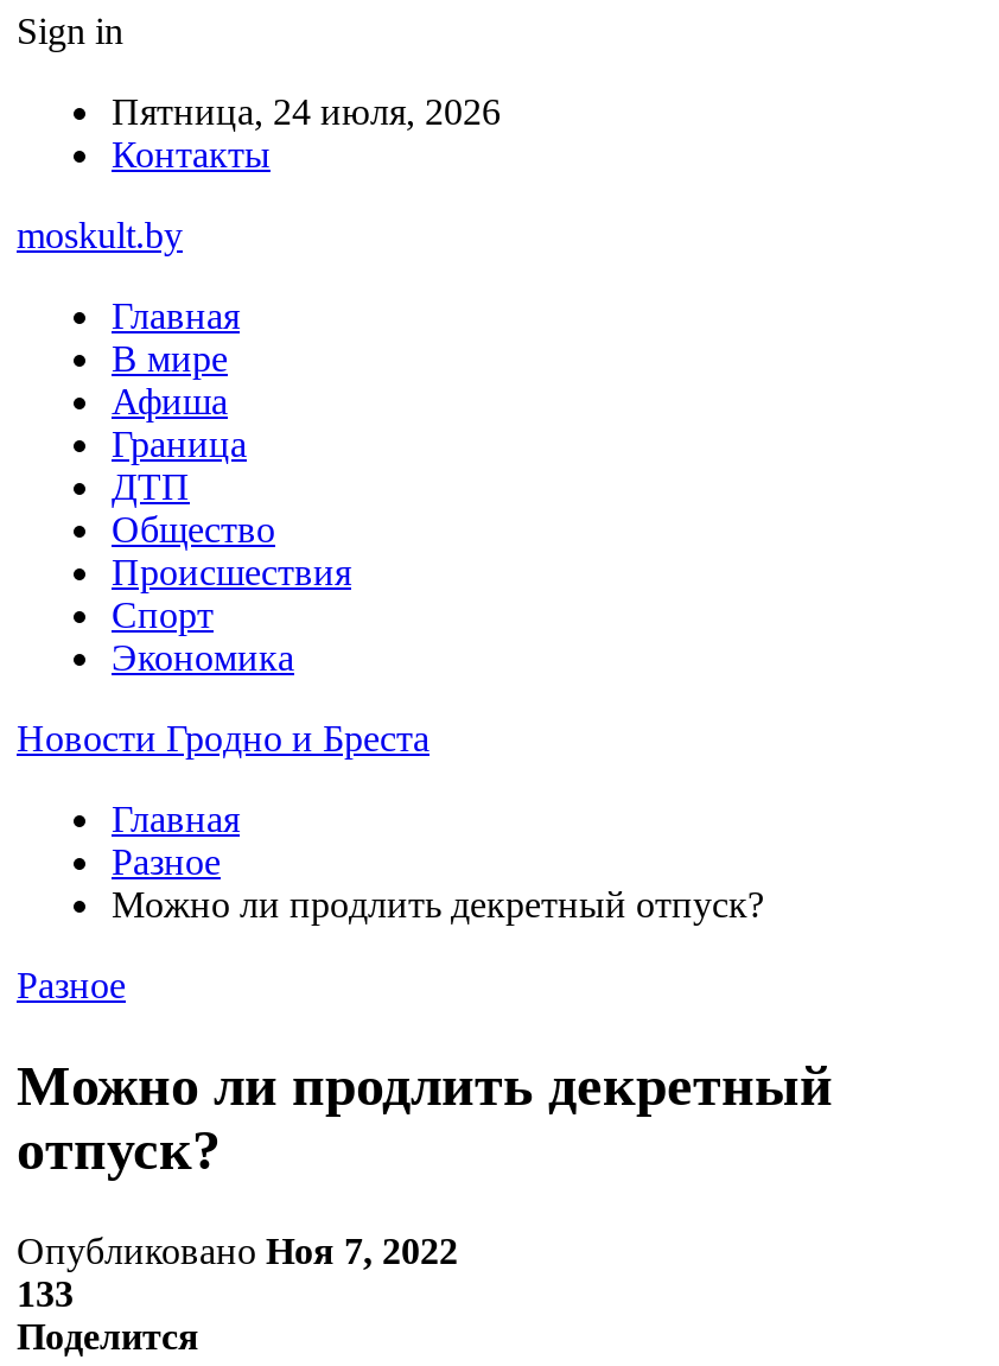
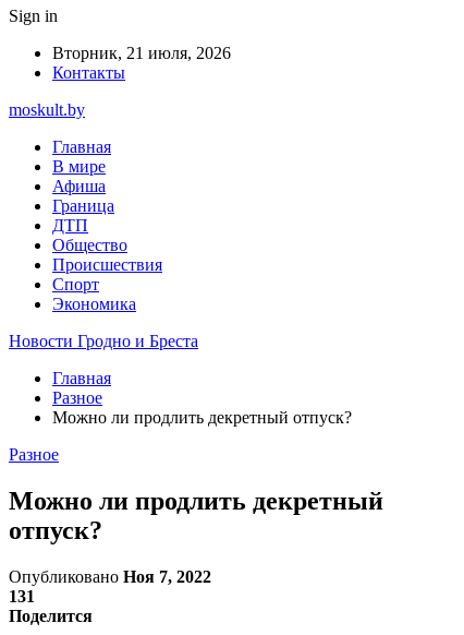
- Пятница, 24 июля, 2026
+ Вторник, 21 июля, 2026

- 133
+ 131
